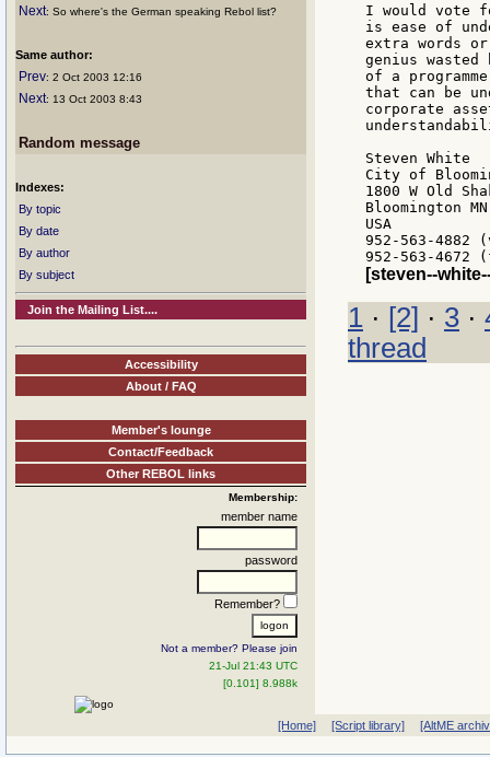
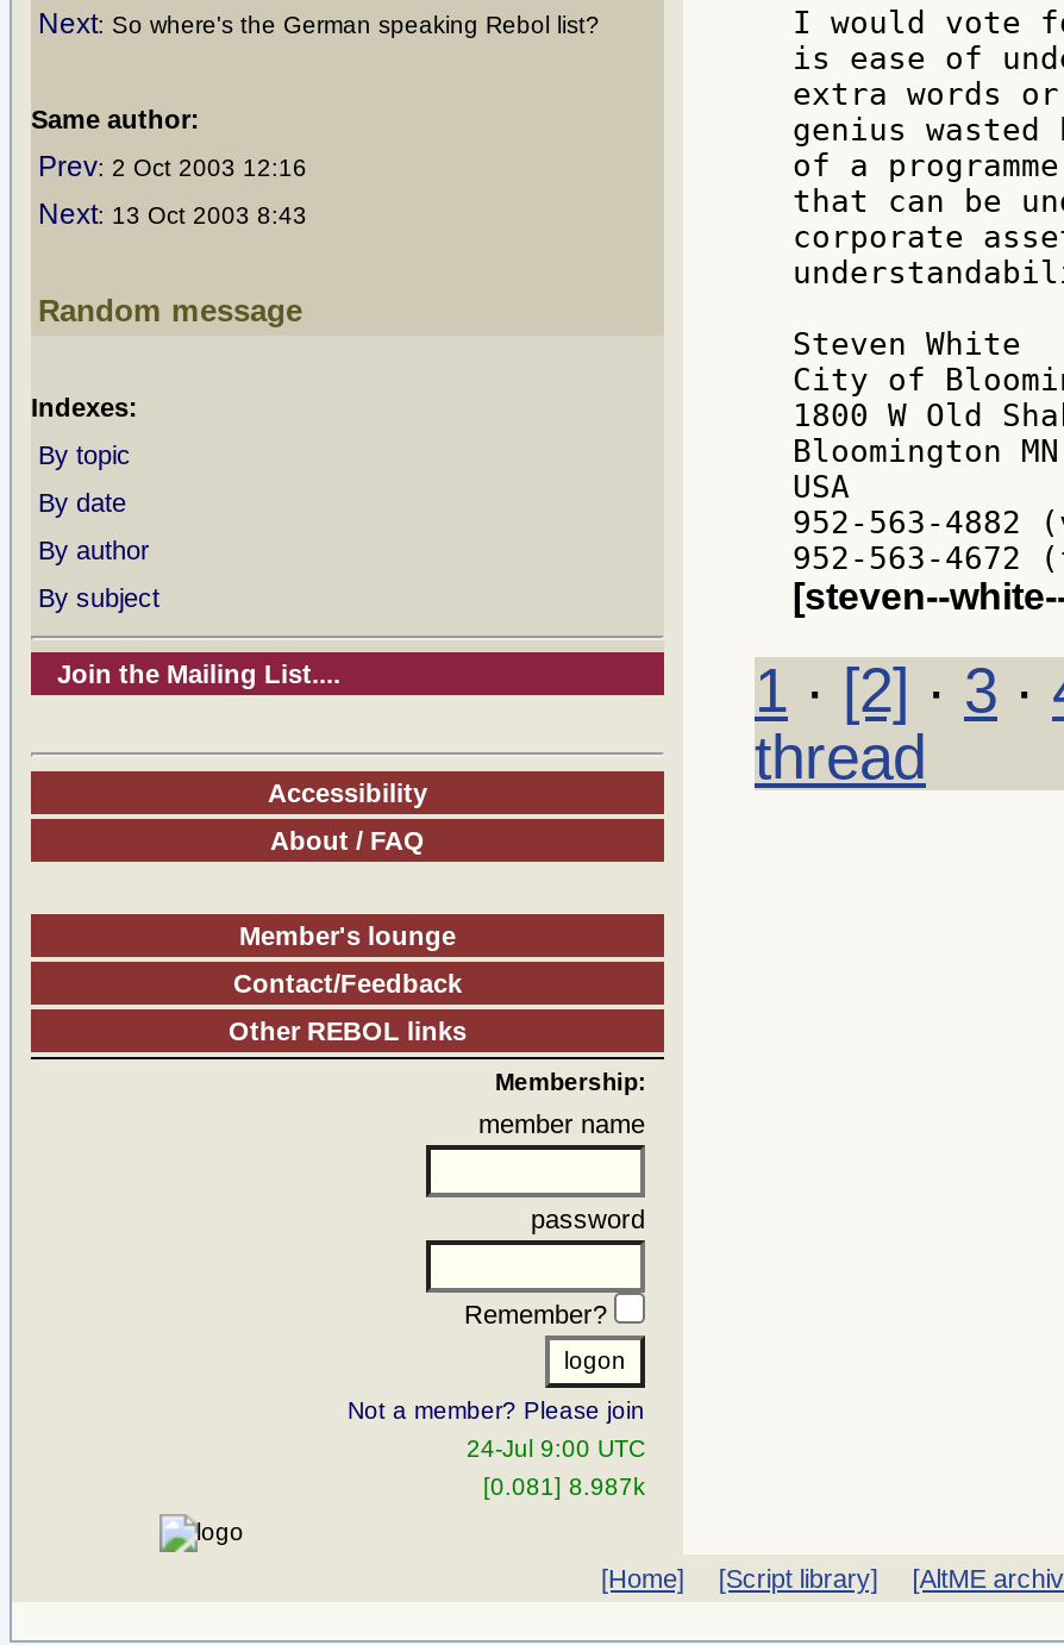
- 21-Jul 21:43 UTC
+ 24-Jul 9:00 UTC

- [0.101] 8.988k
+ [0.081] 8.987k
